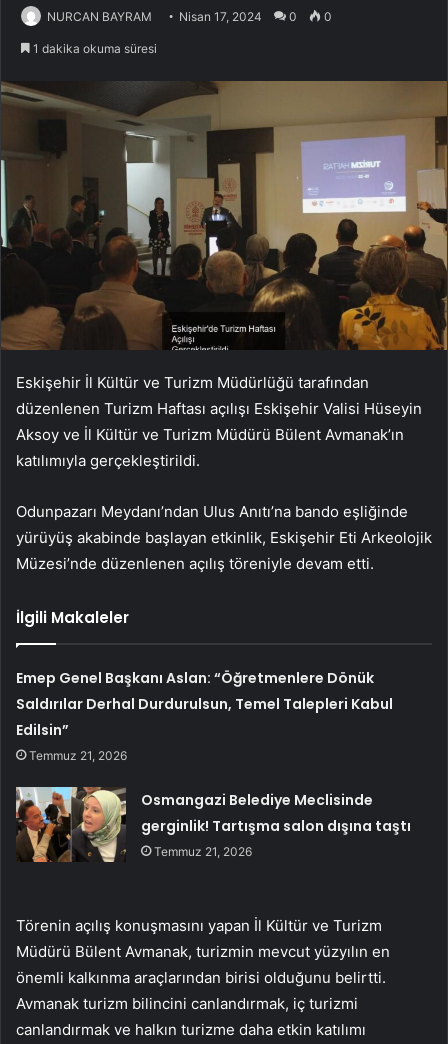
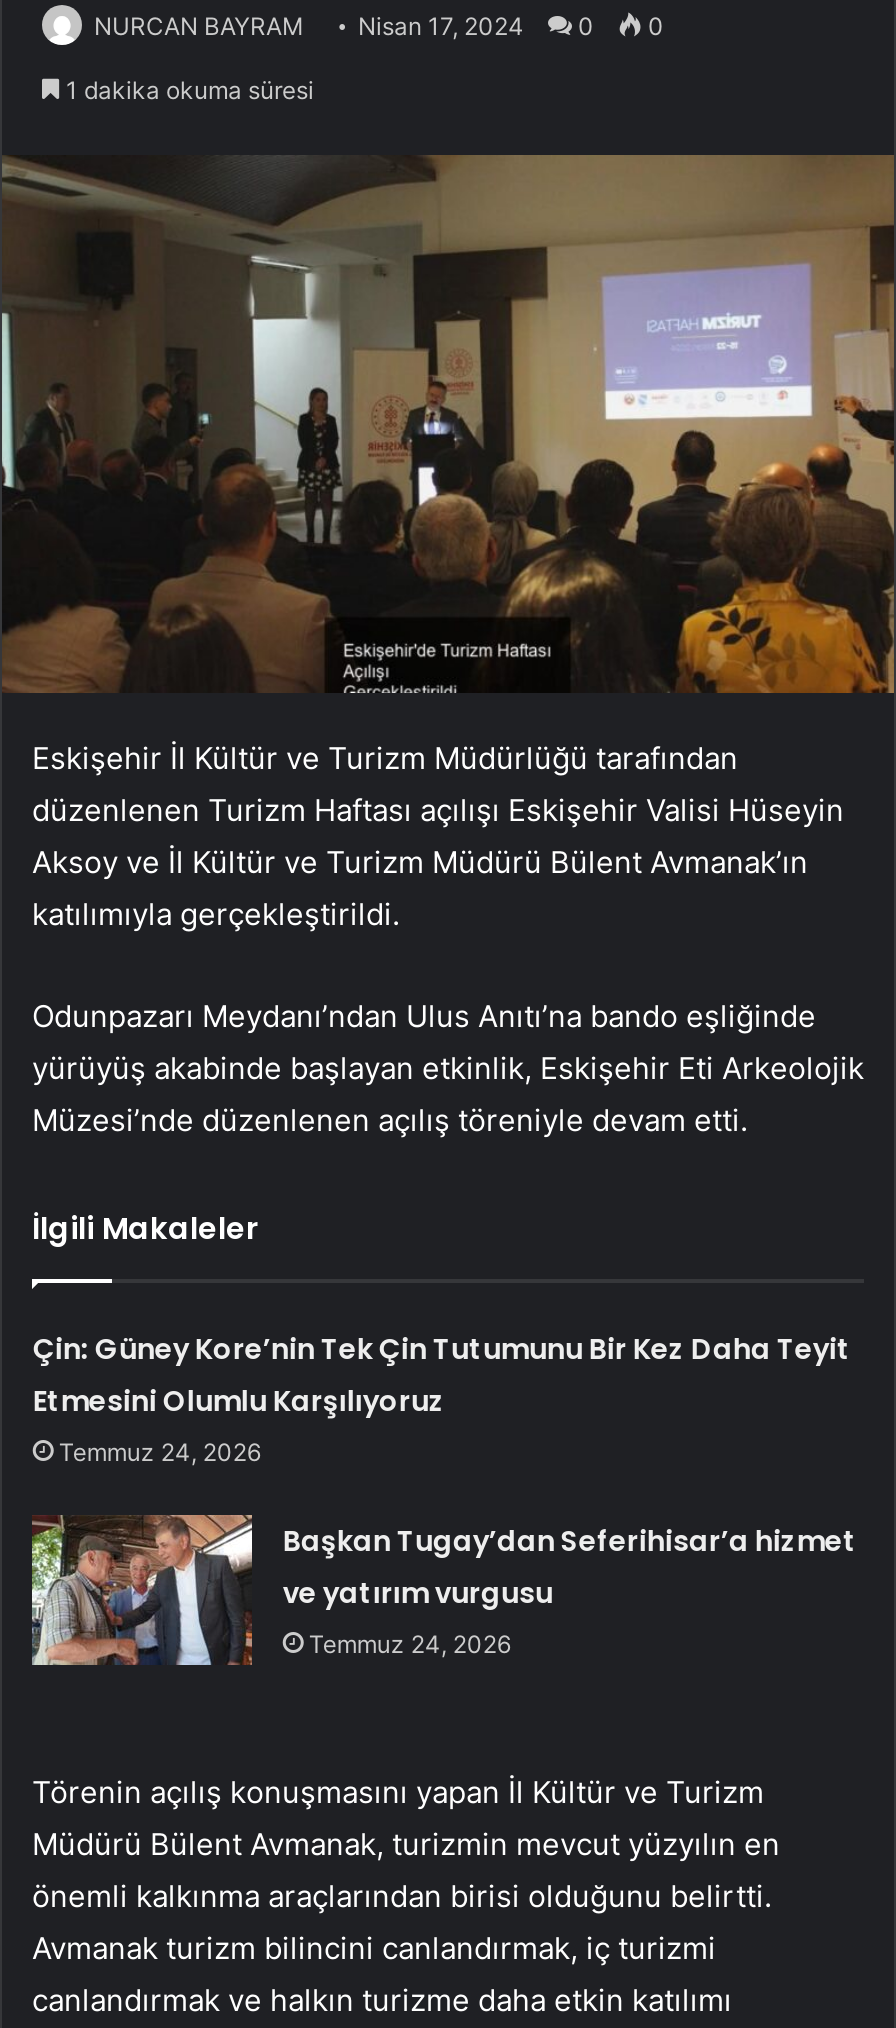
- Emep Genel Başkanı Aslan: “Öğretmenlere Dönük
- Saldırılar Derhal Durdurulsun, Temel Talepleri Kabul
- Edilsin”
- Temmuz 21, 2026
+ Çin: Güney Kore’nin Tek Çin Tutumunu Bir Kez Daha Teyit
+ Etmesini Olumlu Karşılıyoruz
+ Temmuz 24, 2026

- [image]
- Osmangazi Belediye Meclisinde
- gerginlik! Tartışma salon dışına taştı
- Temmuz 21, 2026
+ [image]
+ Başkan Tugay’dan Seferihisar’a hizmet
+ ve yatırım vurgusu
+ Temmuz 24, 2026
